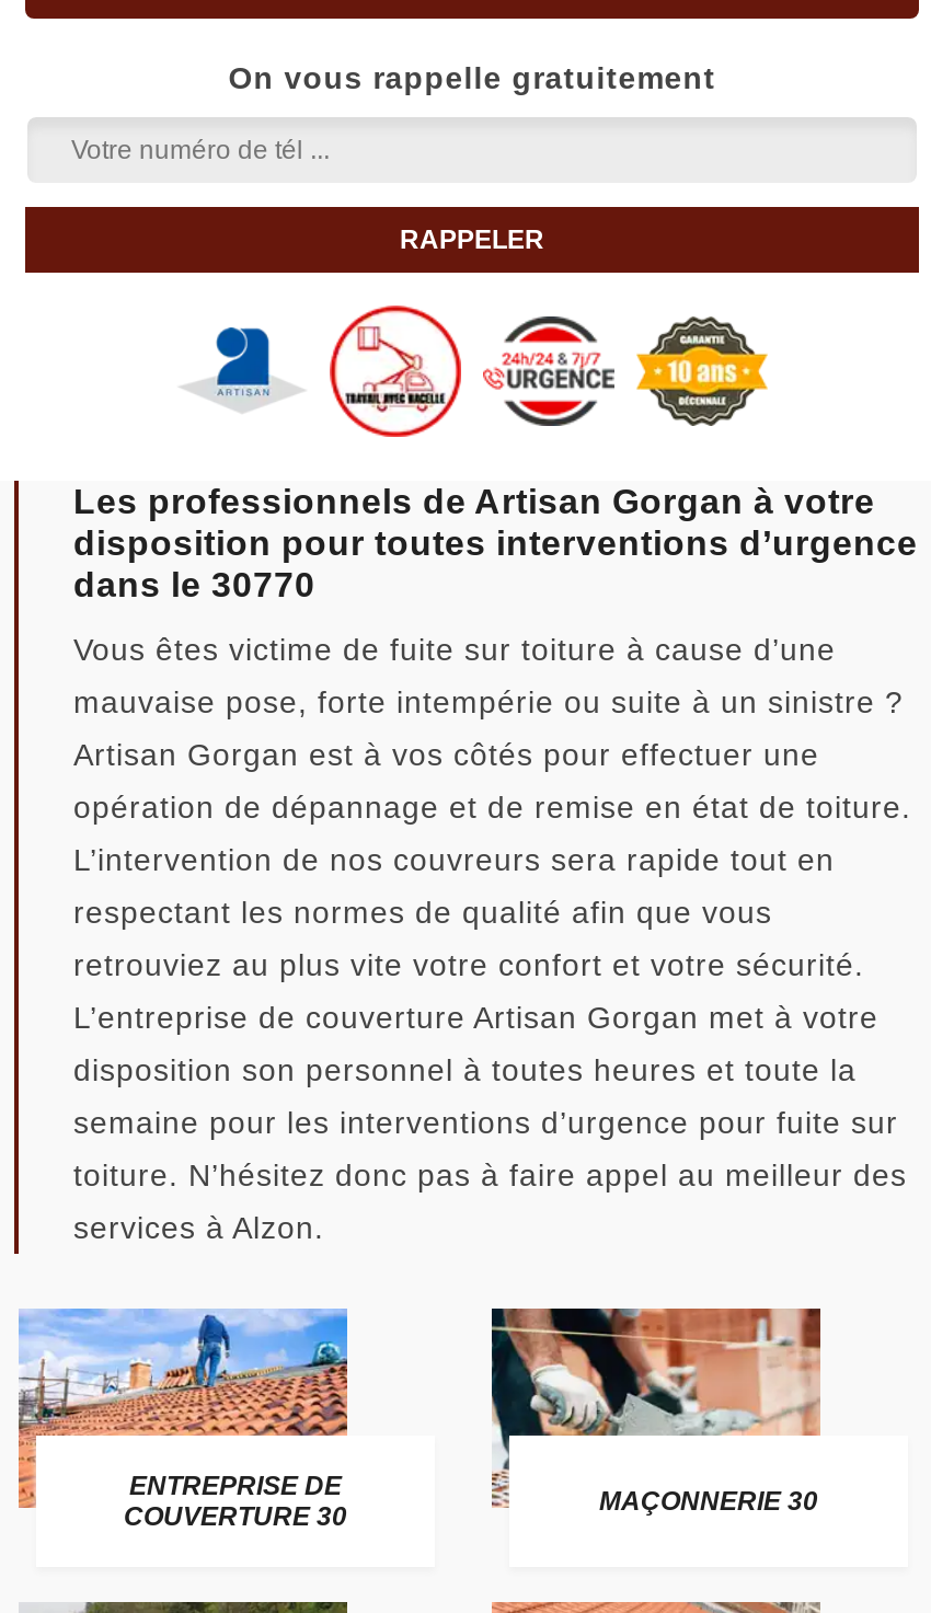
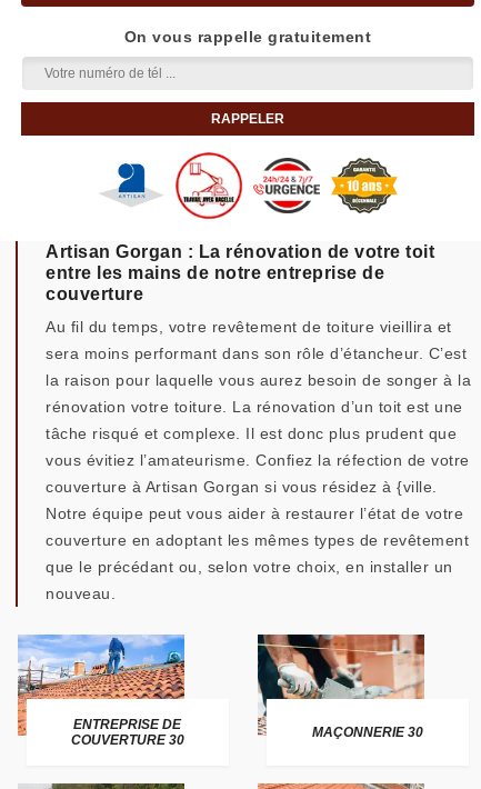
- Les professionnels de Artisan Gorgan à votre
- disposition pour toutes interventions d’urgence
- dans le 30770
- Vous êtes victime de fuite sur toiture à cause d’une
- mauvaise pose, forte intempérie ou suite à un sinistre ?
- Artisan Gorgan est à vos côtés pour effectuer une
- opération de dépannage et de remise en état de toiture.
- L’intervention de nos couvreurs sera rapide tout en
- respectant les normes de qualité afin que vous
- retrouviez au plus vite votre confort et votre sécurité.
- L’entreprise de couverture Artisan Gorgan met à votre
- disposition son personnel à toutes heures et toute la
- semaine pour les interventions d’urgence pour fuite sur
- toiture. N’hésitez donc pas à faire appel au meilleur des
- services à Alzon.
+ Artisan Gorgan : La rénovation de votre toit
+ entre les mains de notre entreprise de
+ couverture
+ Au fil du temps, votre revêtement de toiture vieillira et
+ sera moins performant dans son rôle d’étancheur. C’est
+ la raison pour laquelle vous aurez besoin de songer à la
+ rénovation votre toiture. La rénovation d’un toit est une
+ tâche risqué et complexe. Il est donc plus prudent que
+ vous évitiez l’amateurisme. Confiez la réfection de votre
+ couverture à Artisan Gorgan si vous résidez à {ville.
+ Notre équipe peut vous aider à restaurer l’état de votre
+ couverture en adoptant les mêmes types de revêtement
+ que le précédant ou, selon votre choix, en installer un
+ nouveau.
